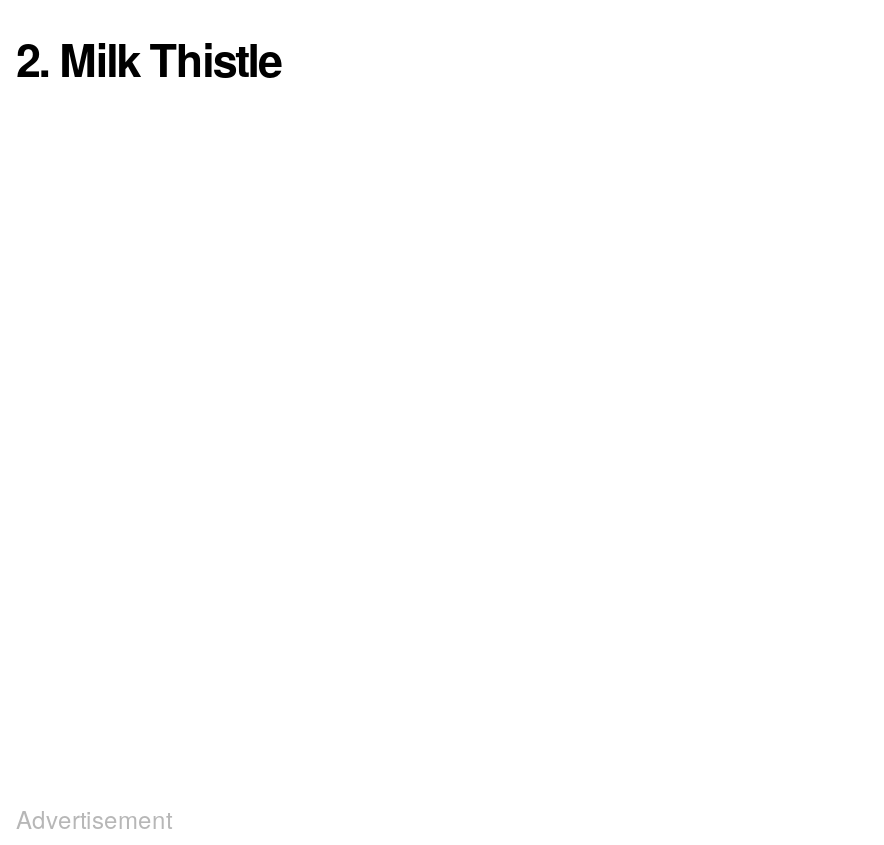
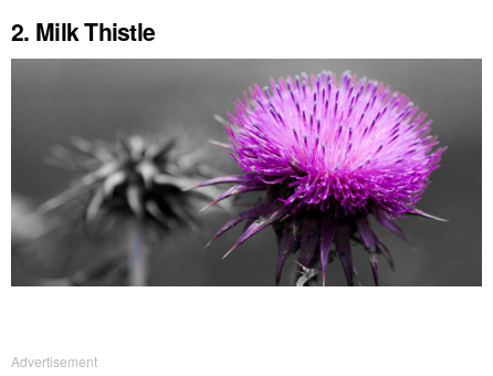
+ [image]
